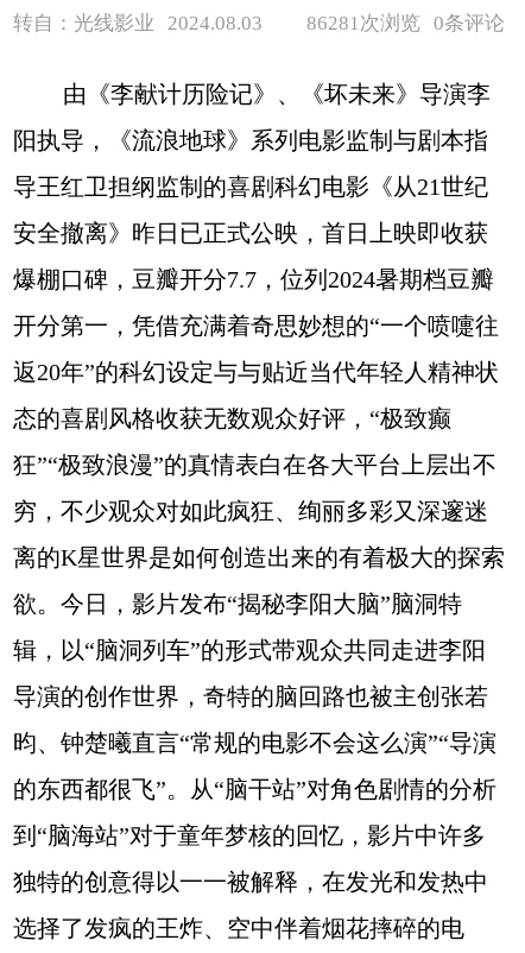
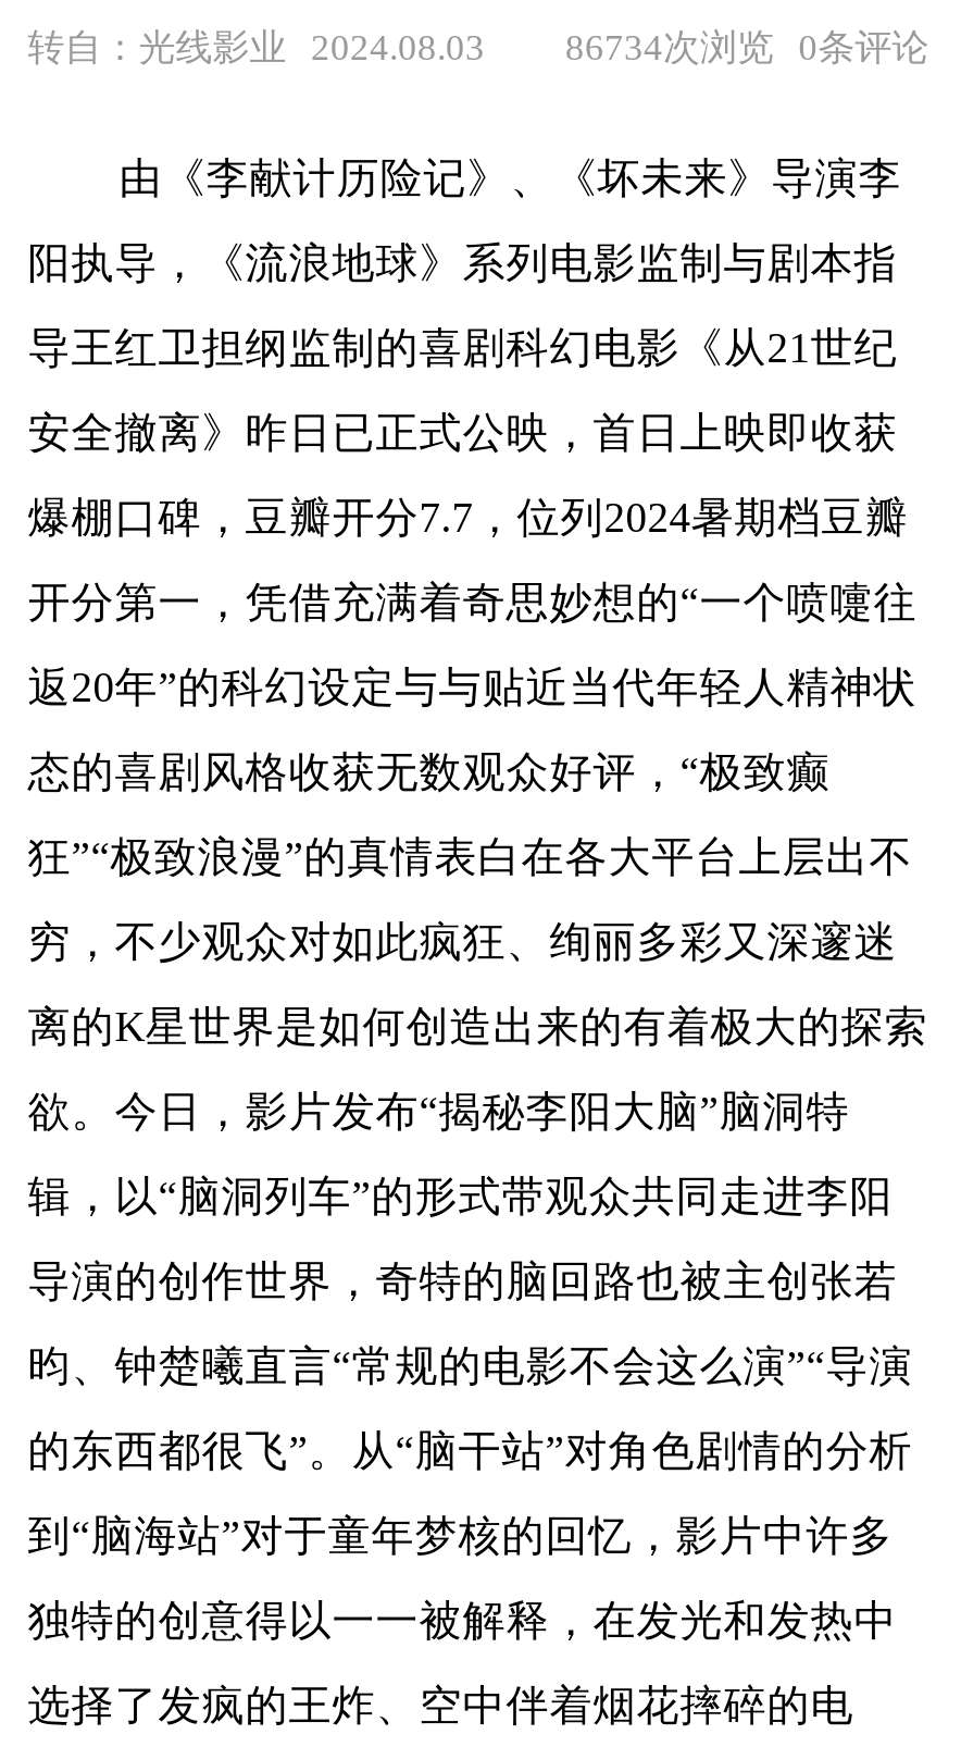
- 86281次浏览 0条评论
+ 86734次浏览 0条评论
